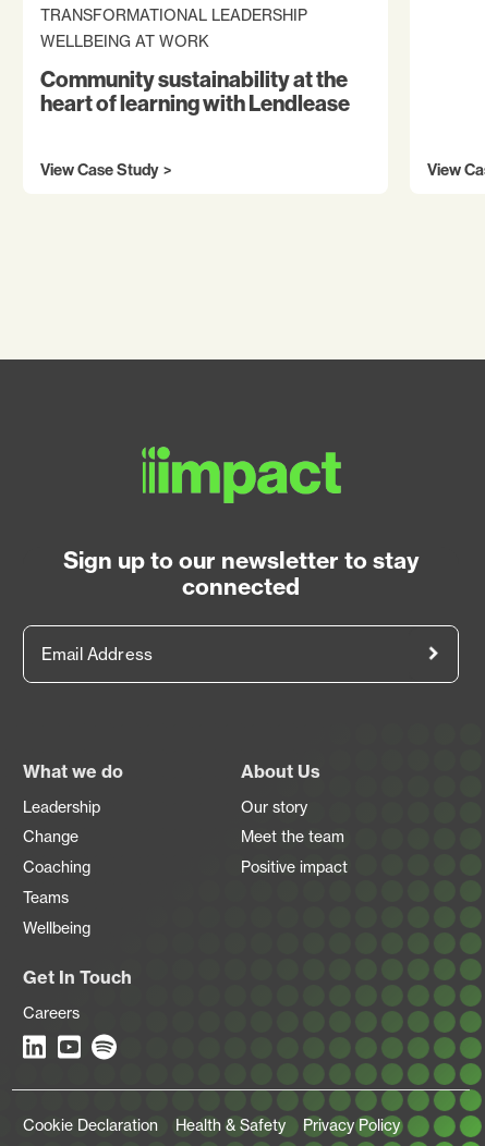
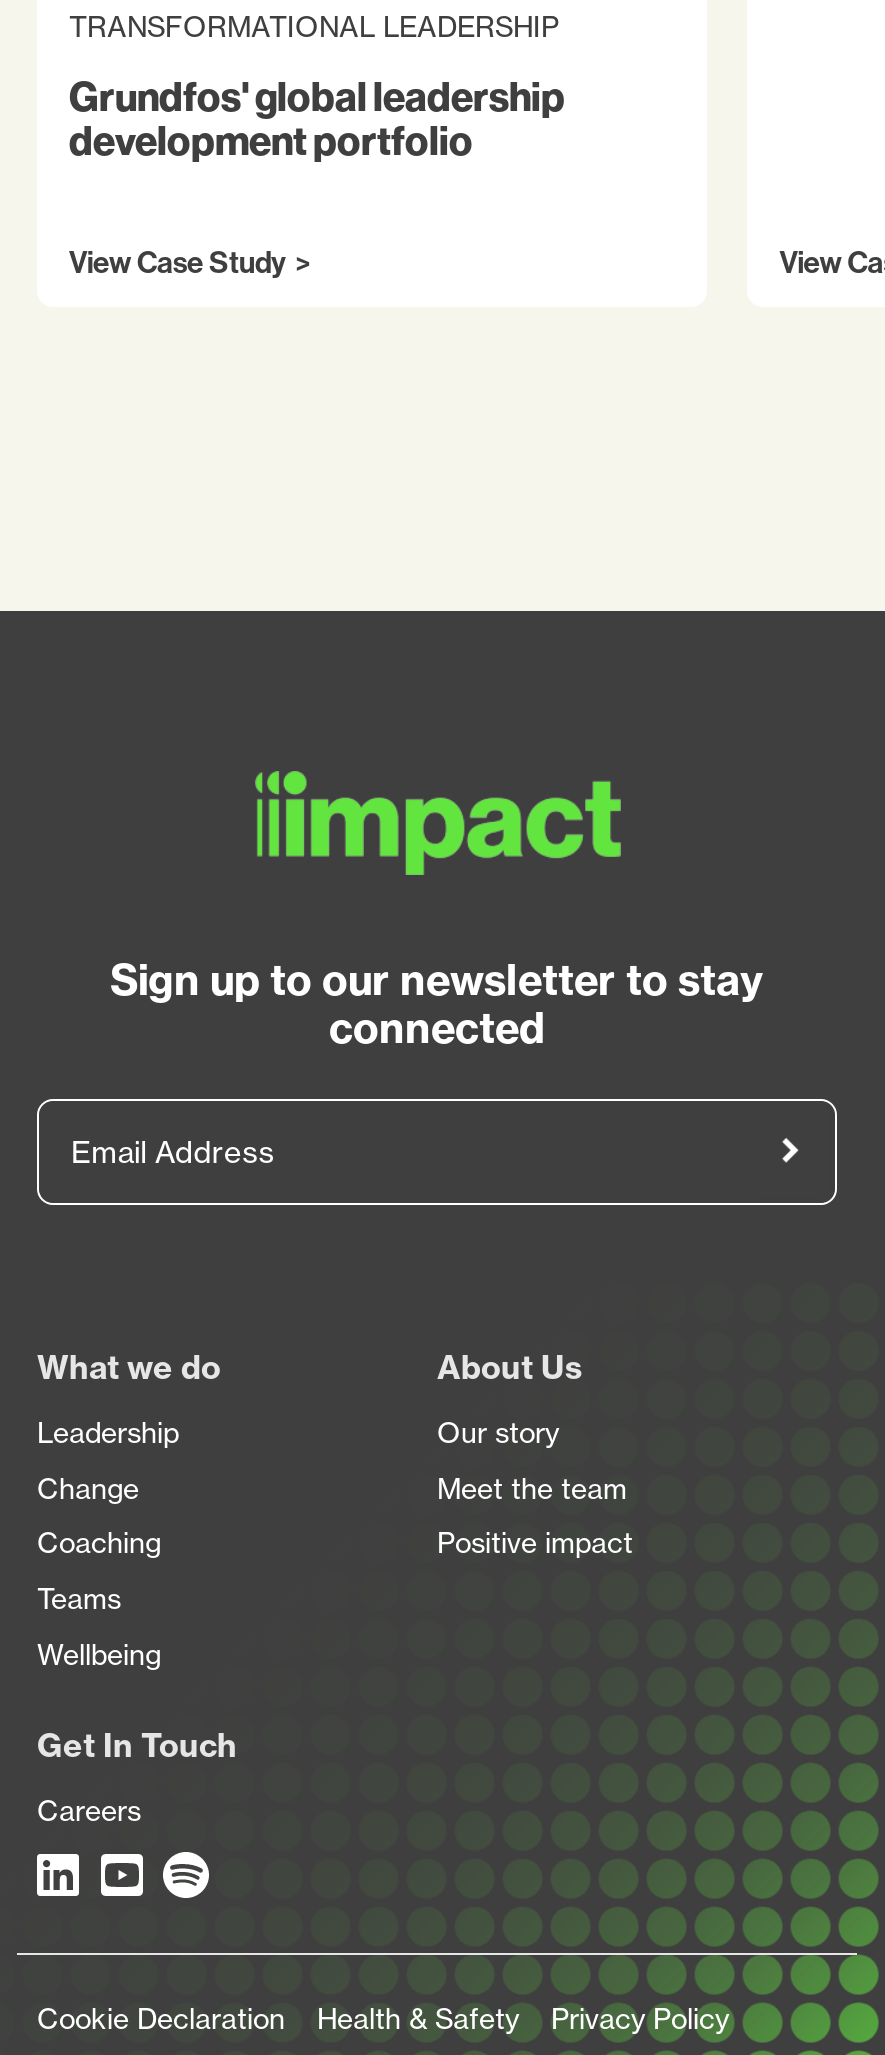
- WELLBEING AT WORK
- Community sustainability at the
- heart of learning with Lendlease
+ Grundfos' global leadership
+ development portfolio
